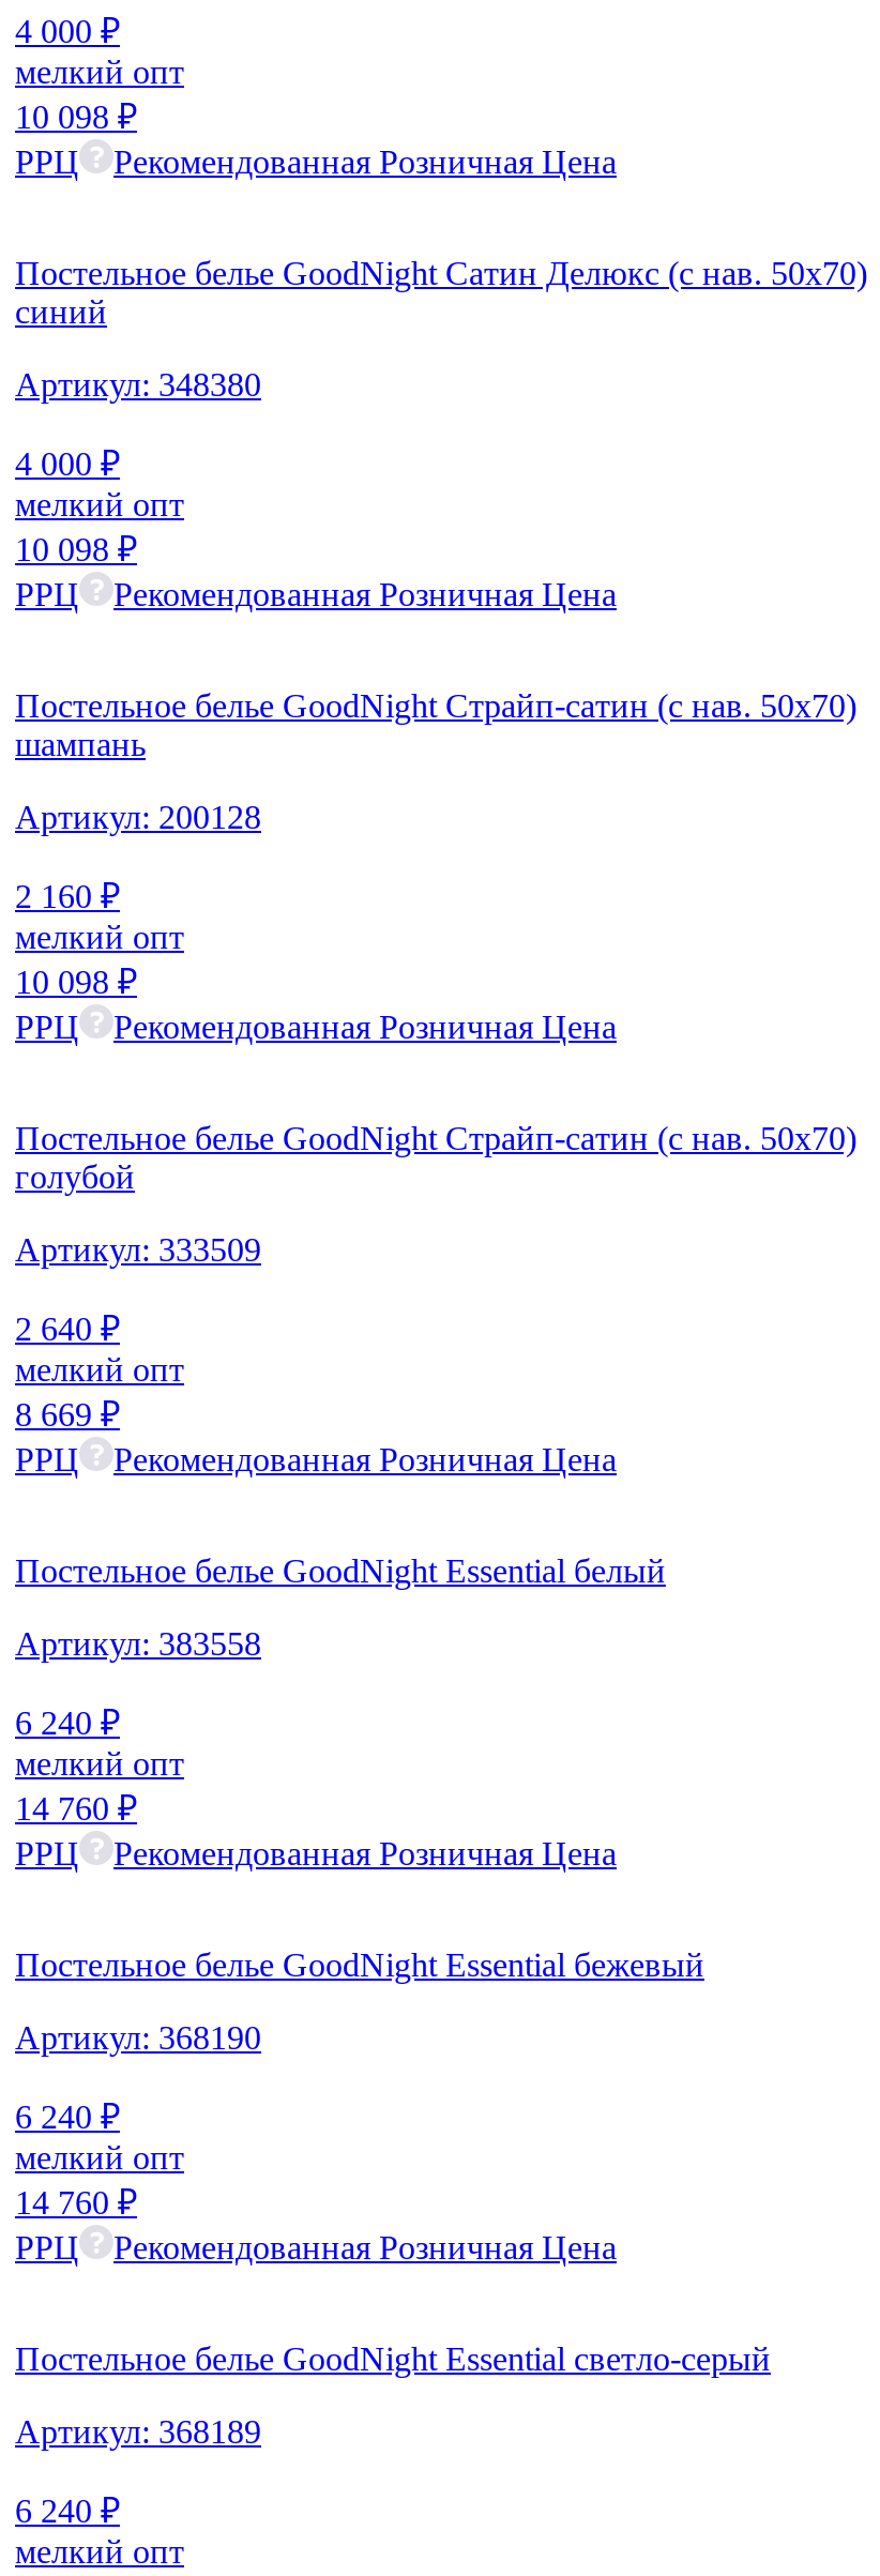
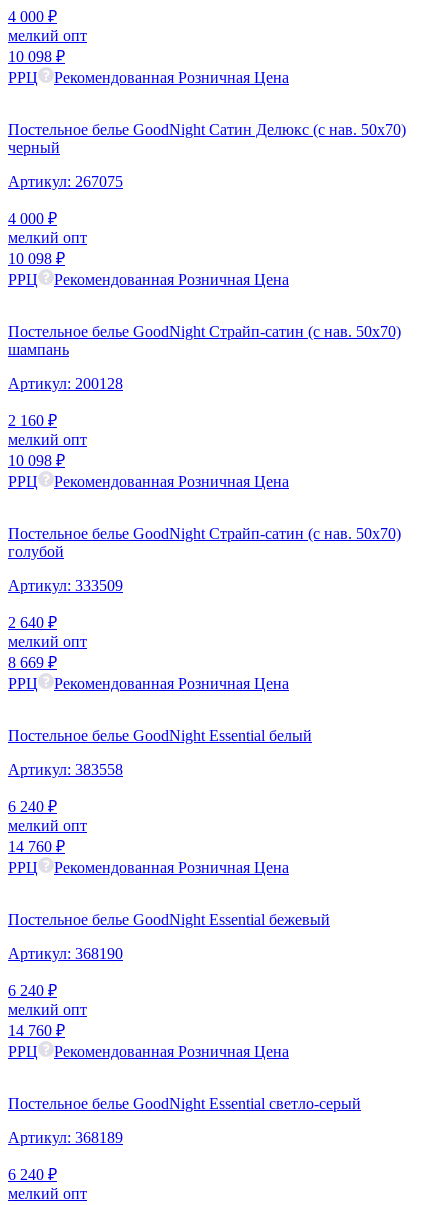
- синий
+ черный

- Артикул: 348380
+ Артикул: 267075
